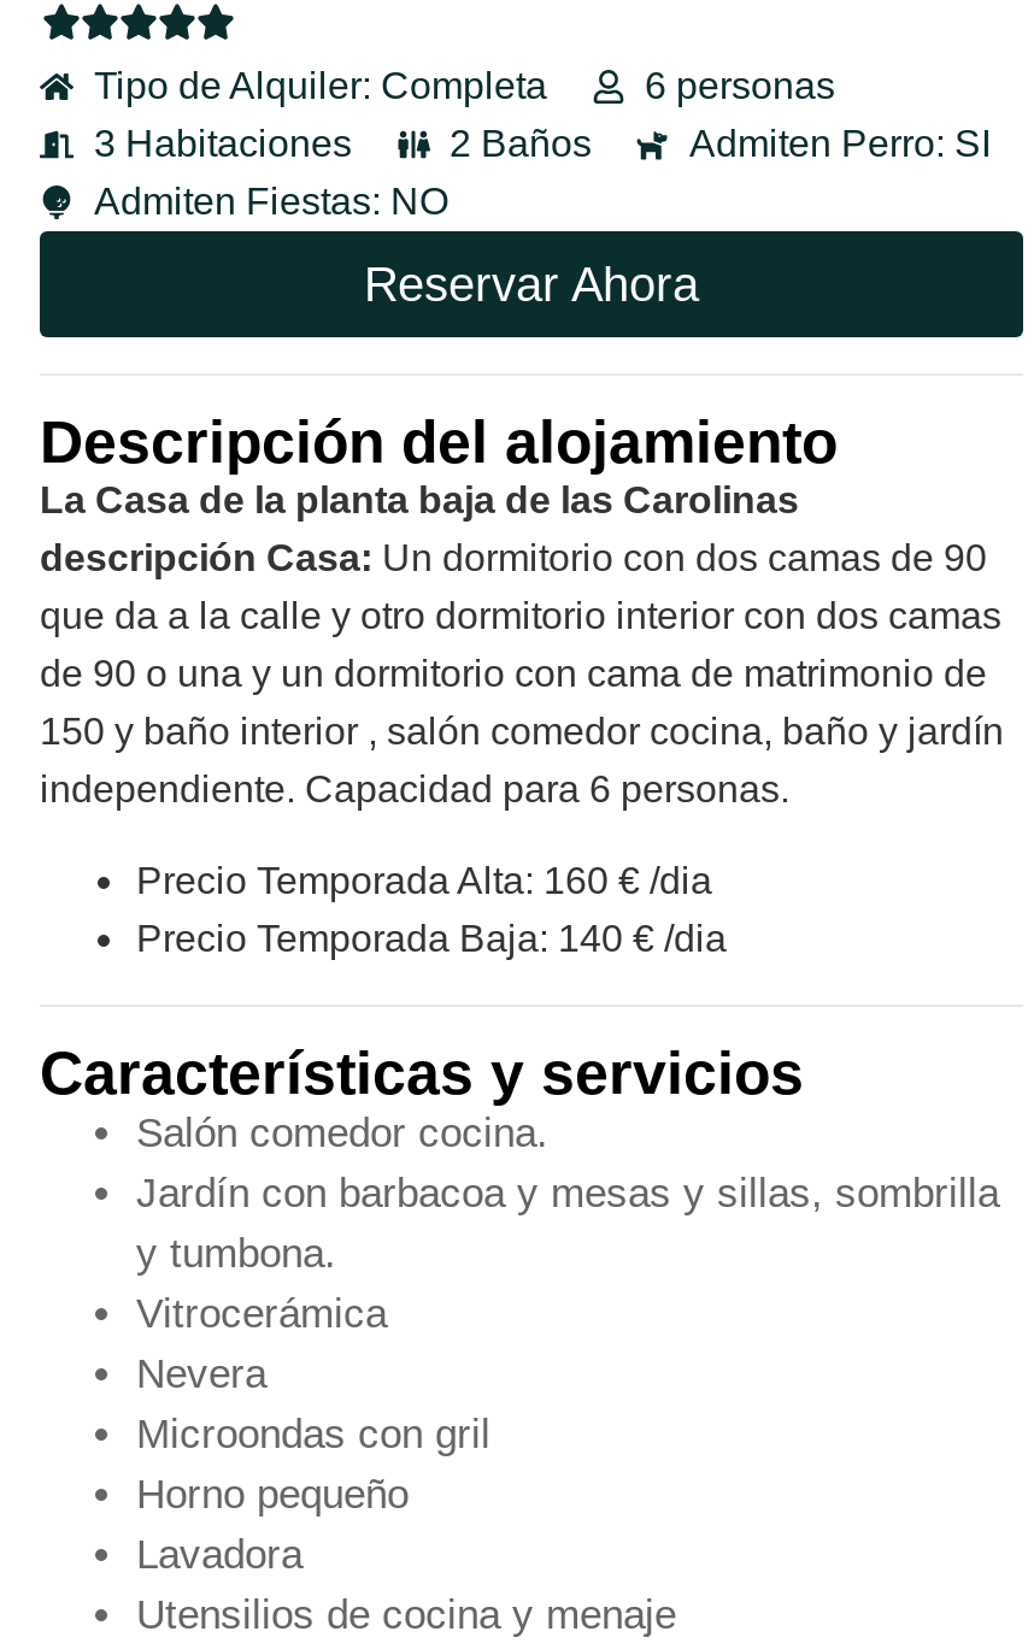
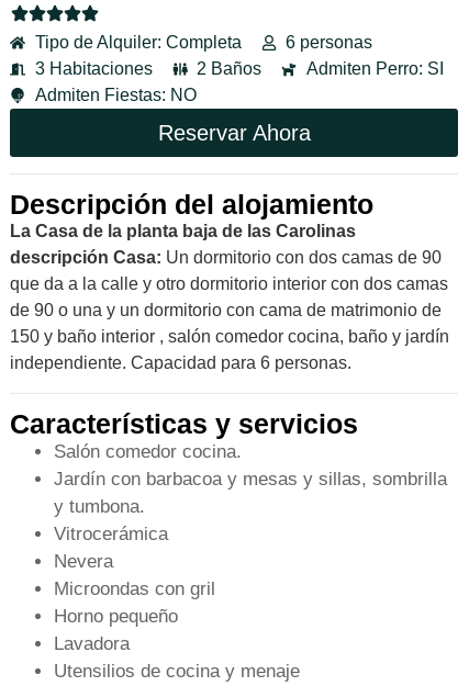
- Precio Temporada Alta: 160 € /dia
- Precio Temporada Baja: 140 € /dia
